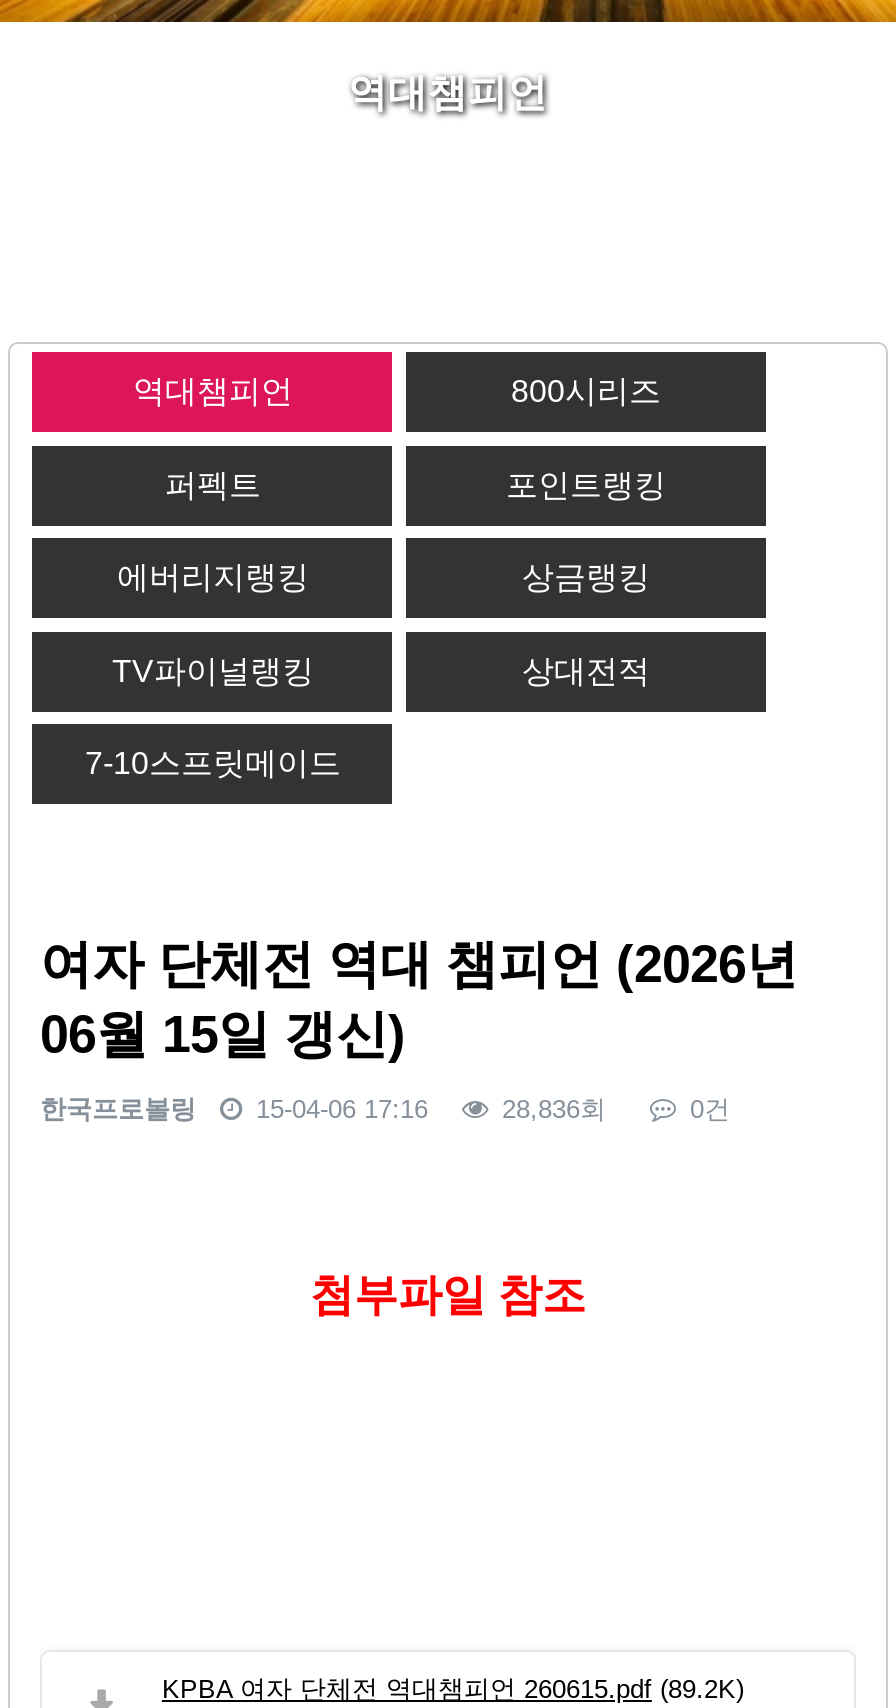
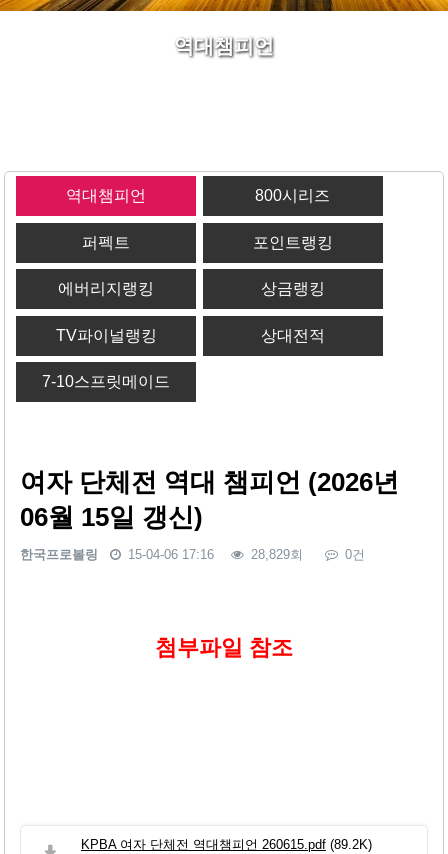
- 한국프로볼링 15-04-06 17:16 28,836회
+ 한국프로볼링 15-04-06 17:16 28,829회
